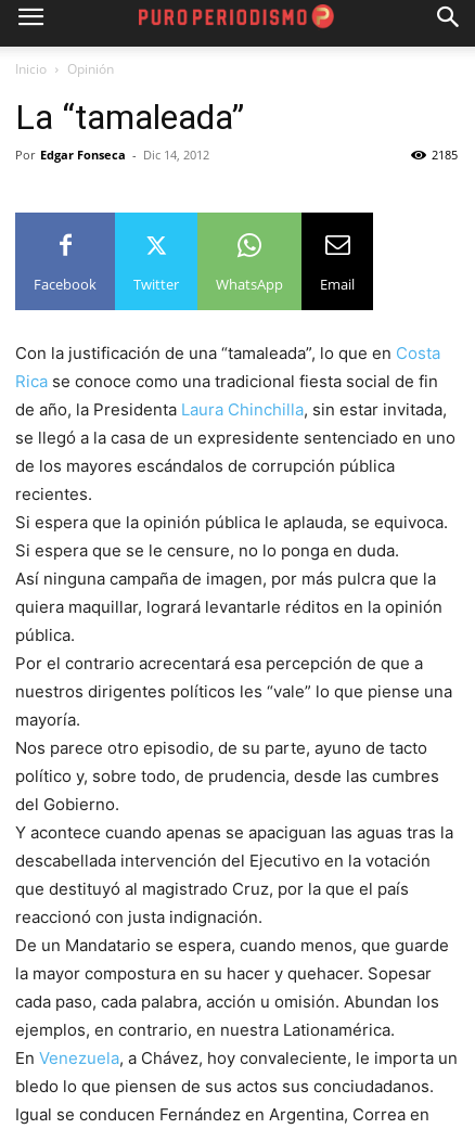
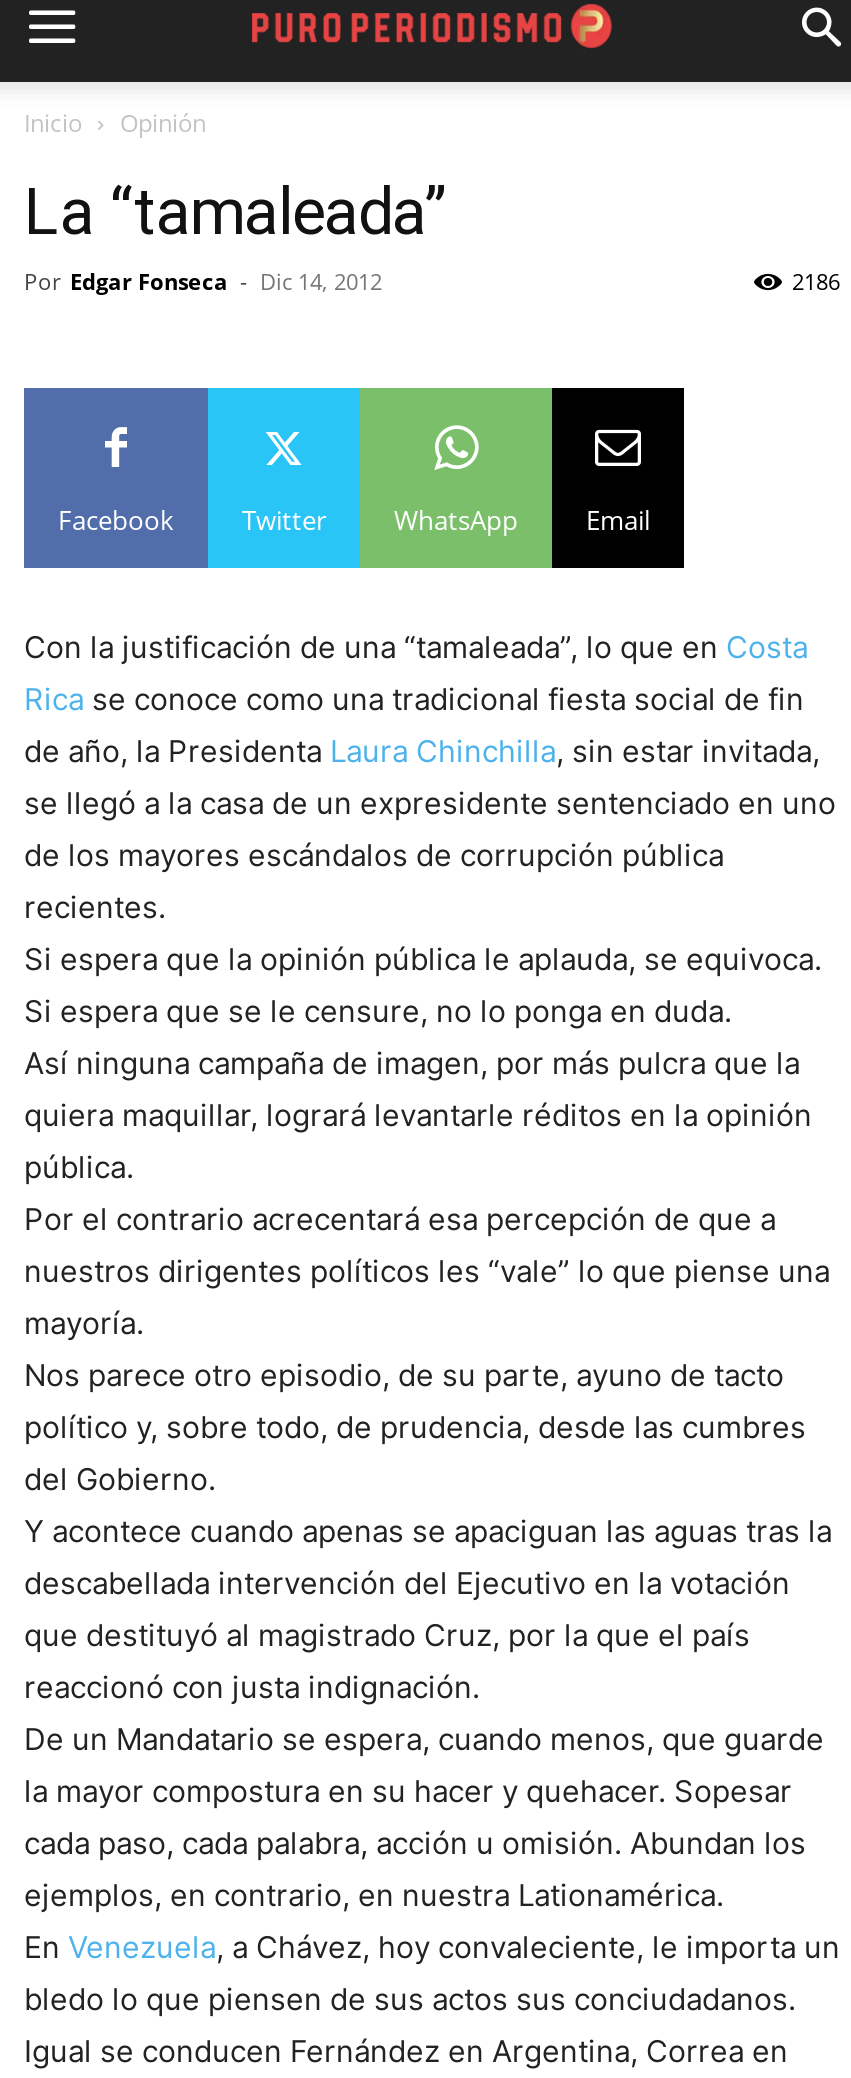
- 2185
+ 2186
